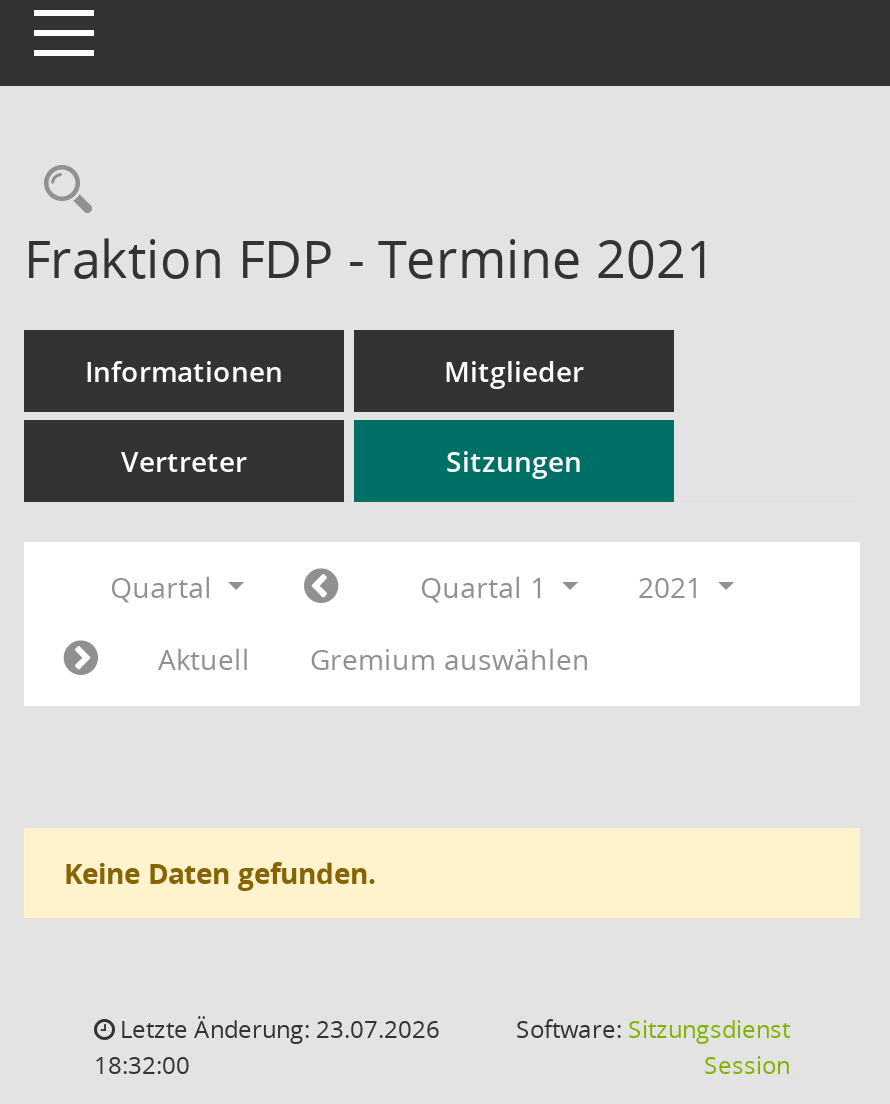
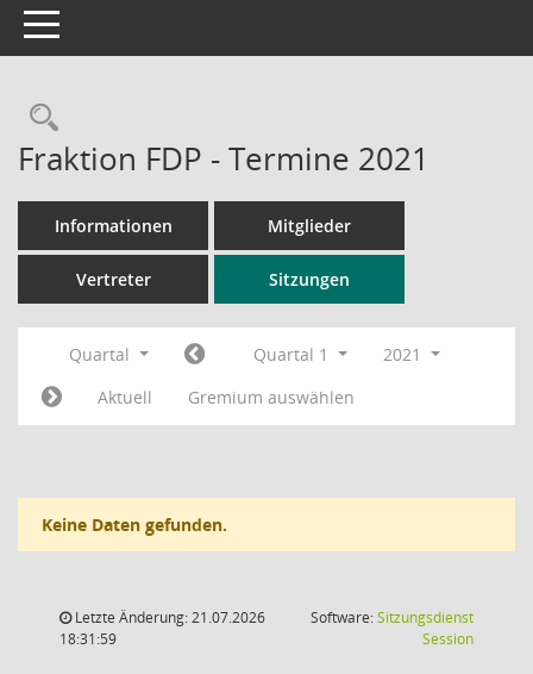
- Letzte Änderung: 23.07.2026
+ Letzte Änderung: 21.07.2026

- 18:32:00
+ 18:31:59
